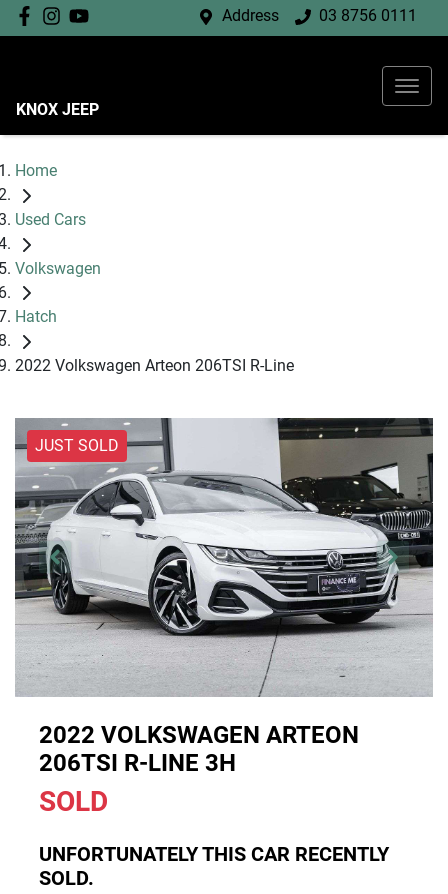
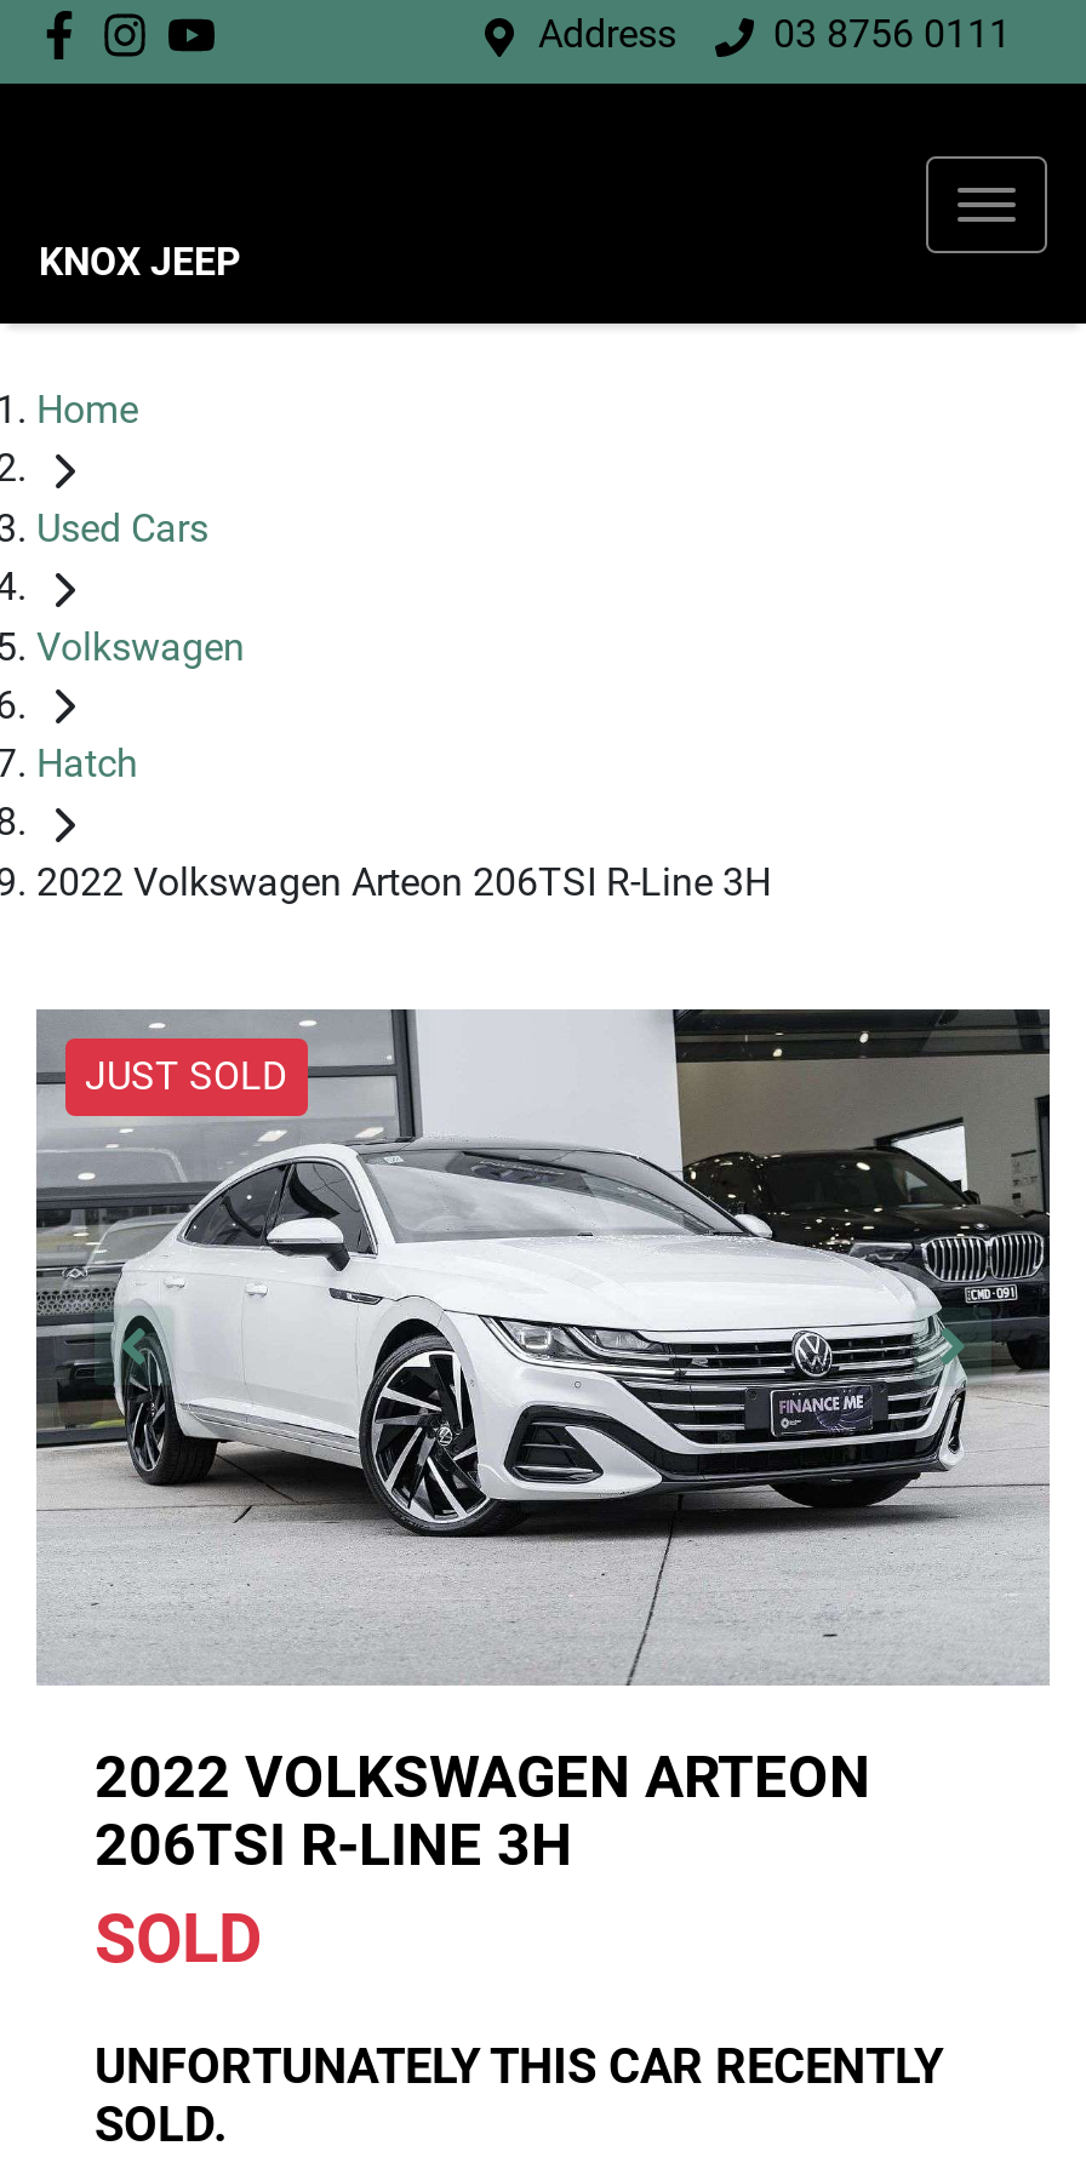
- 2022 Volkswagen Arteon 206TSI R-Line
+ 2022 Volkswagen Arteon 206TSI R-Line 3H
